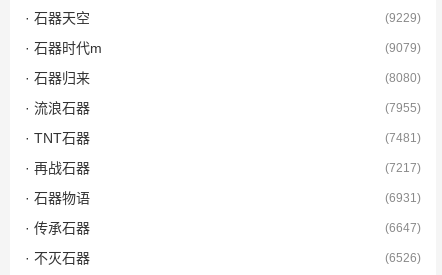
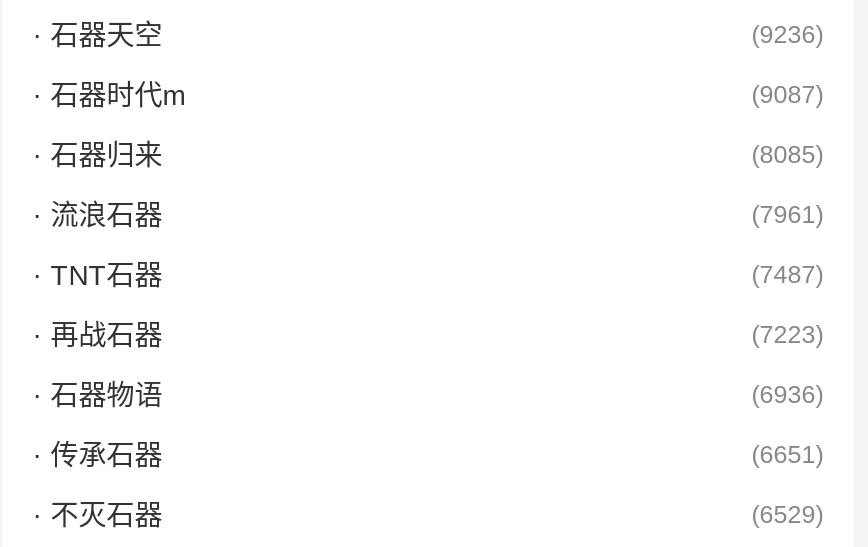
- (9229)
+ (9236)

- (9079)
+ (9087)

- (8080)
+ (8085)

- (7955)
+ (7961)

- (7481)
+ (7487)

- (7217)
+ (7223)

- (6931)
+ (6936)

- (6647)
+ (6651)

- (6526)
+ (6529)
